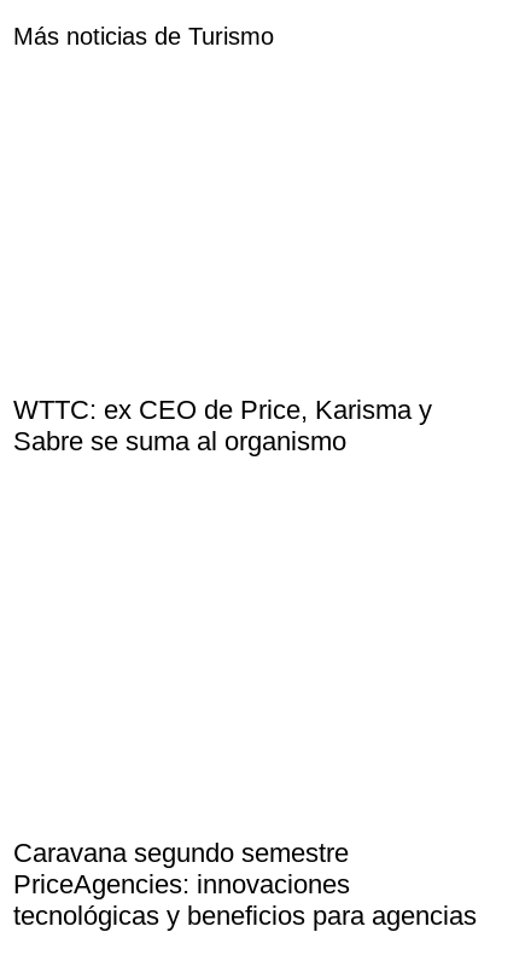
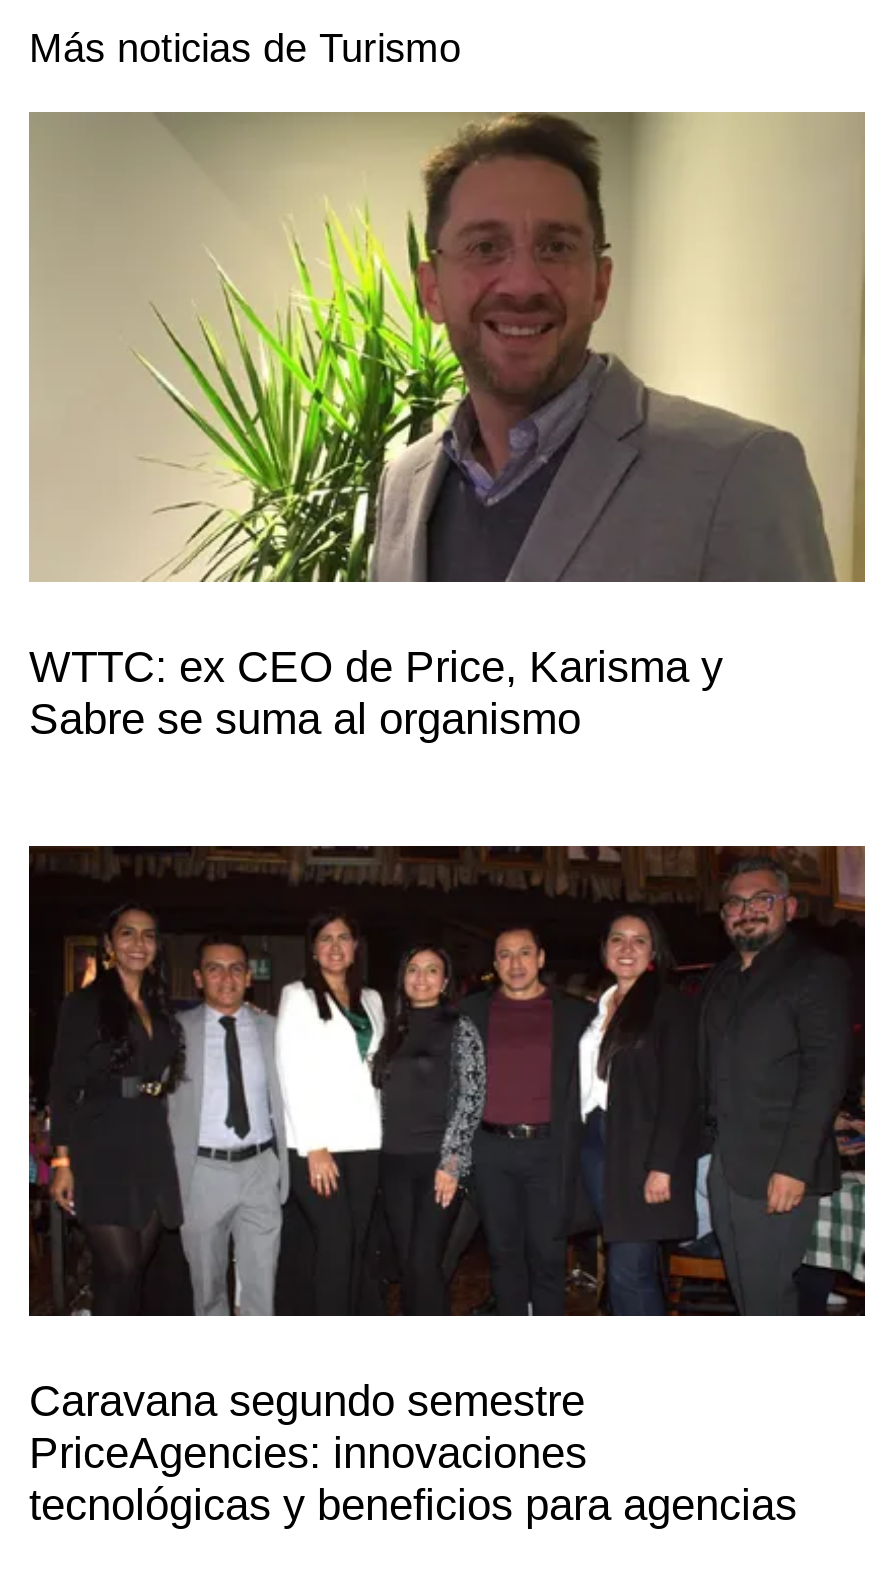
+ [image]

+ [image]
